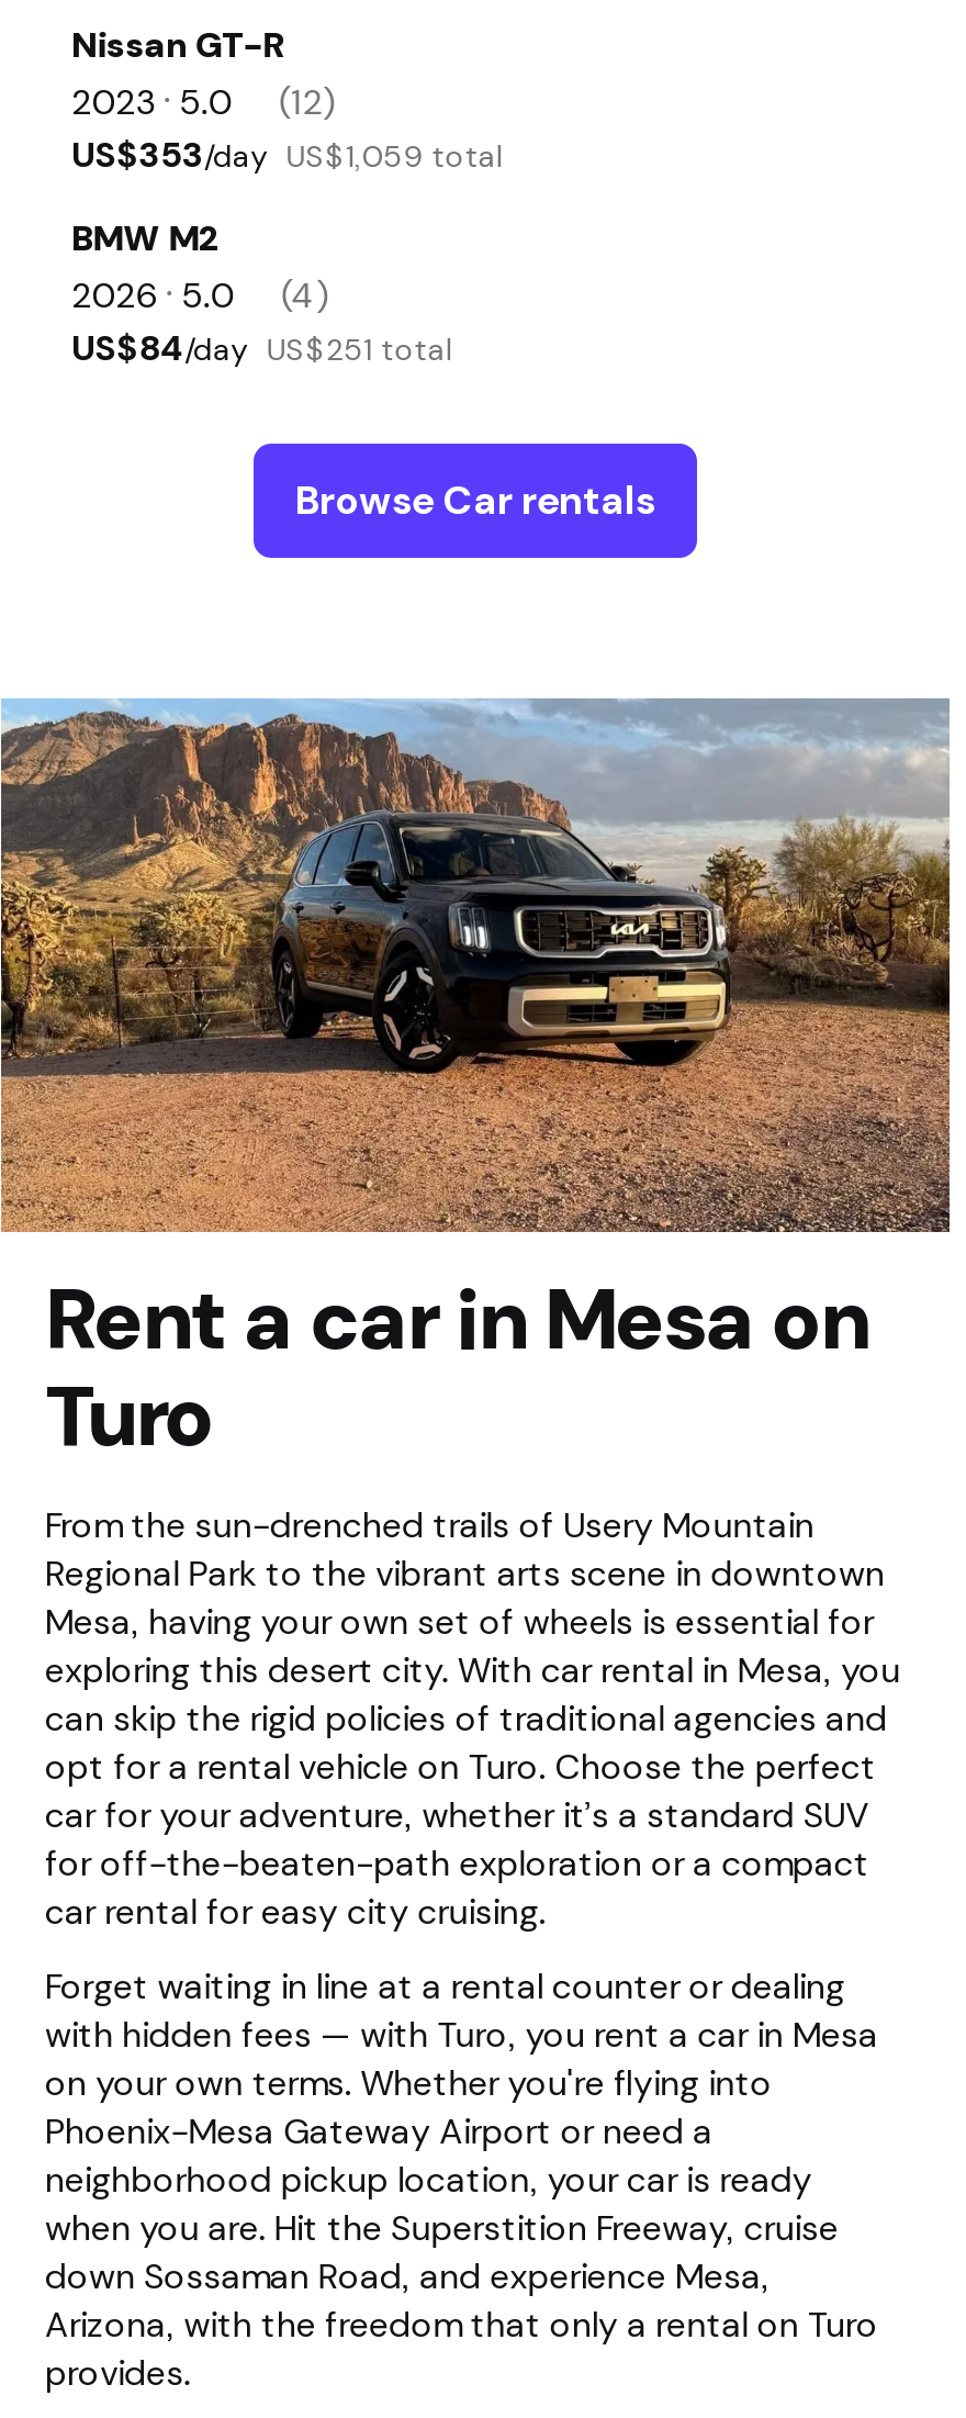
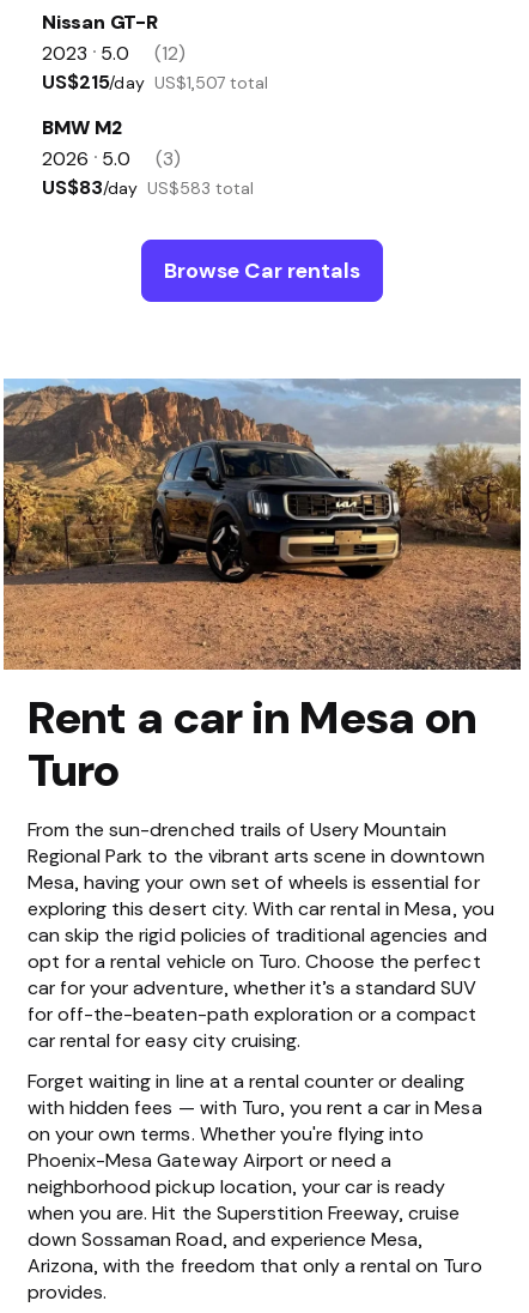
- US$353/day US$1,059 total
+ US$215/day US$1,507 total

- 2026 • 5.0 (4)
+ 2026 • 5.0 (3)

- US$84/day US$251 total
+ US$83/day US$583 total
